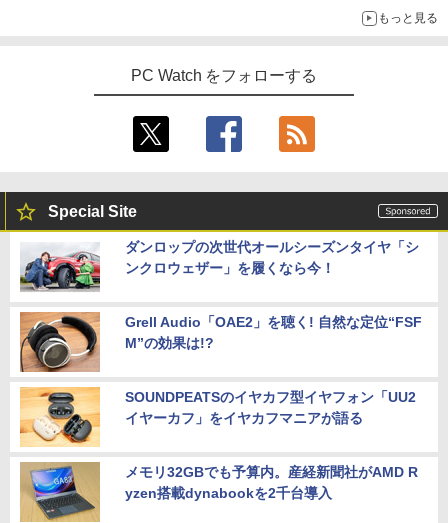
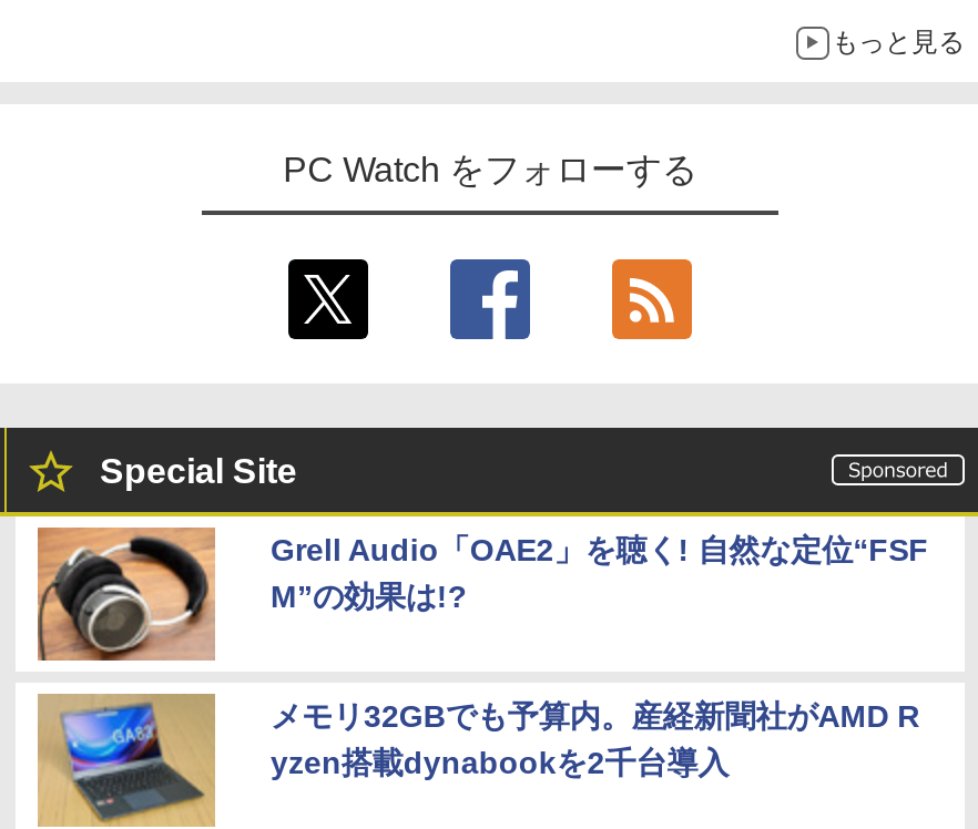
- [image]
- ダンロップの次世代オールシーズンタイヤ「シ
- ンクロウェザー」を履くなら今！

- [image]
- SOUNDPEATSのイヤカフ型イヤフォン「UU2
- イヤーカフ」をイヤカフマニアが語る
